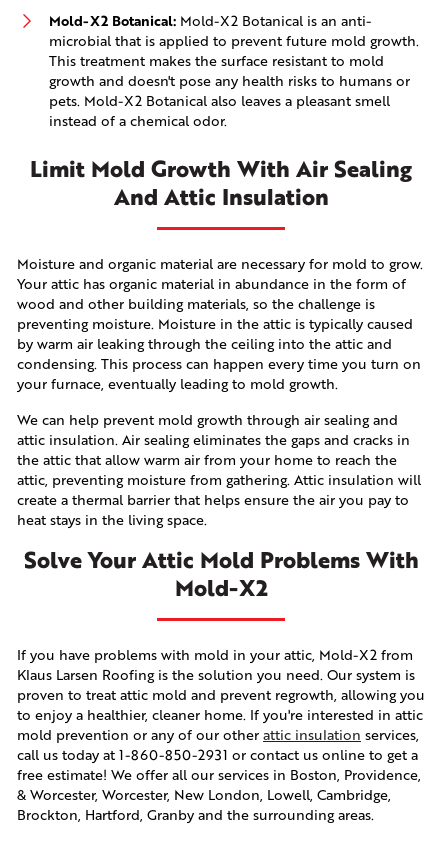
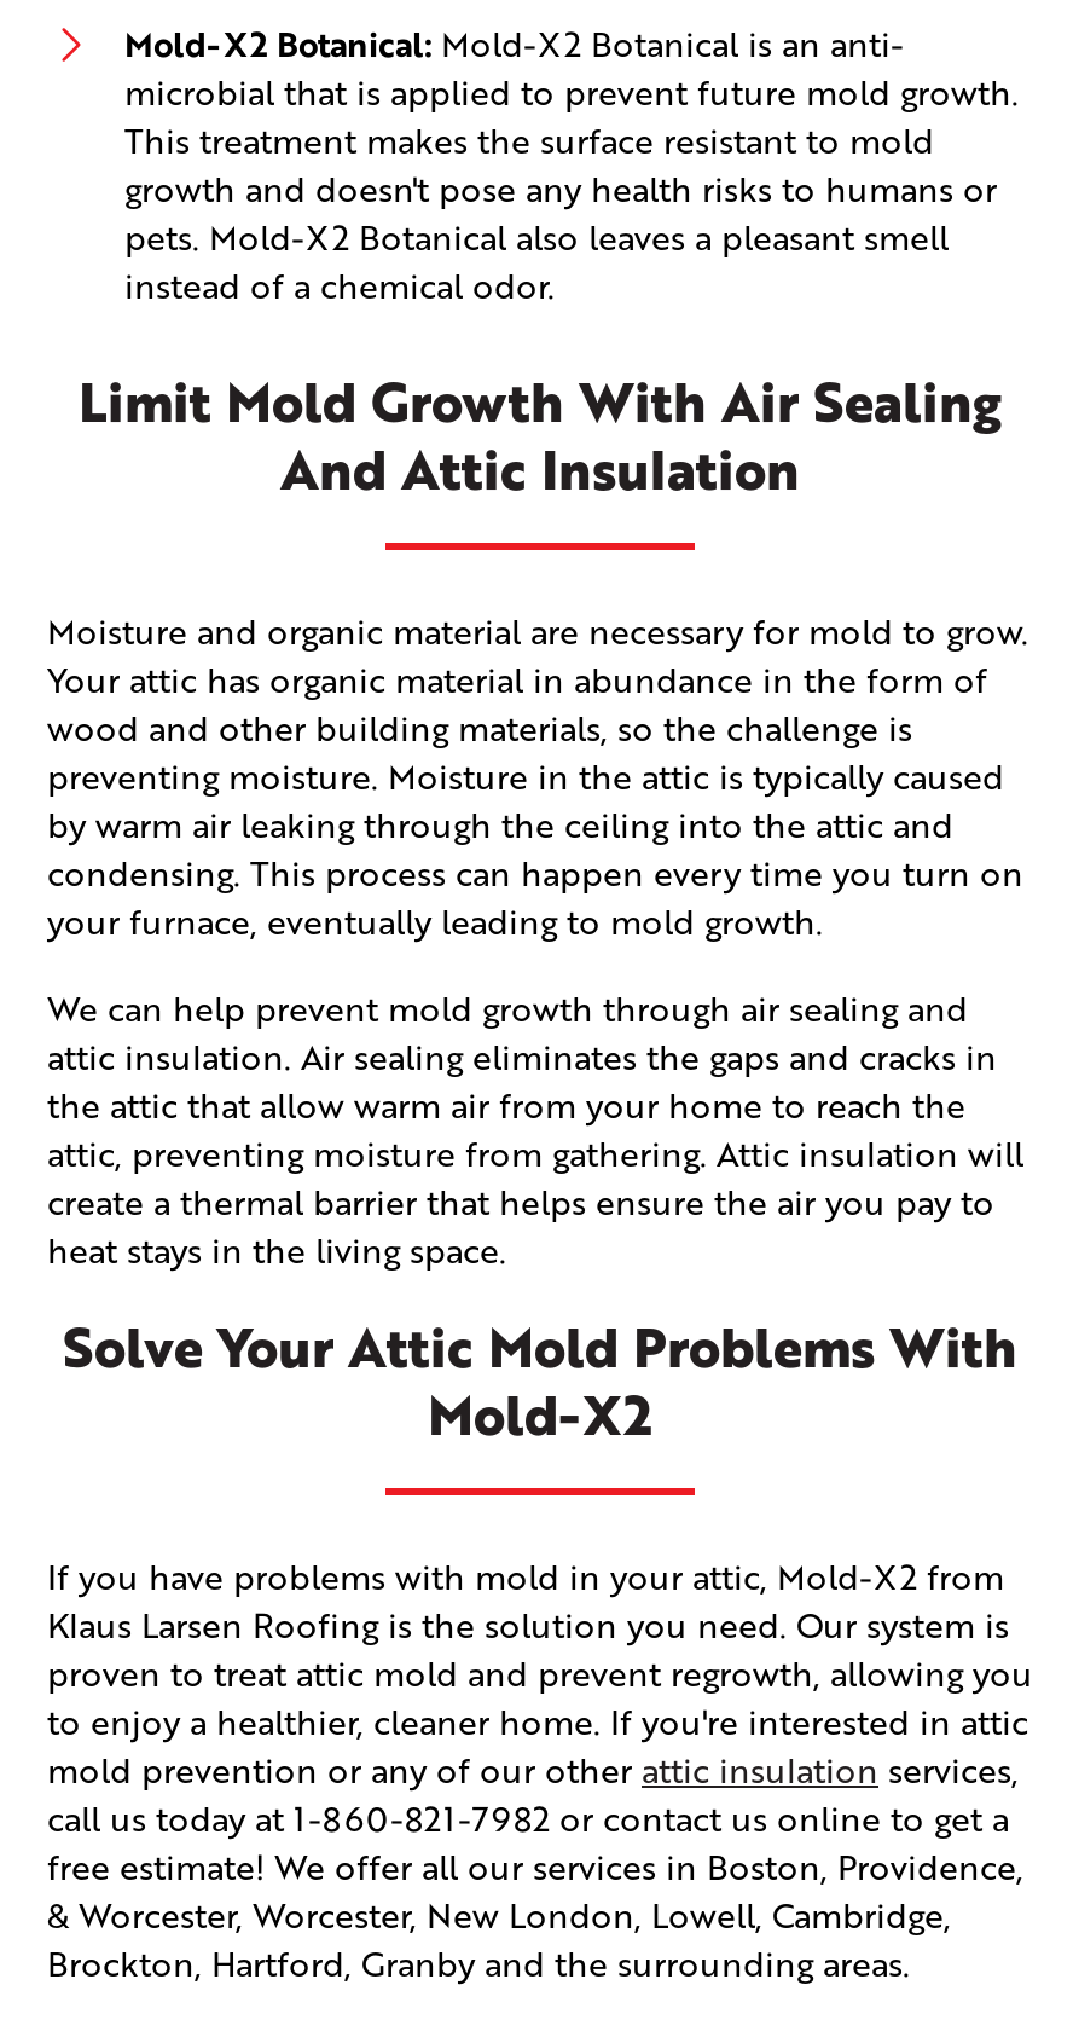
- call us today at 1-860-850-2931 or contact us online to get a
+ call us today at 1-860-821-7982 or contact us online to get a
